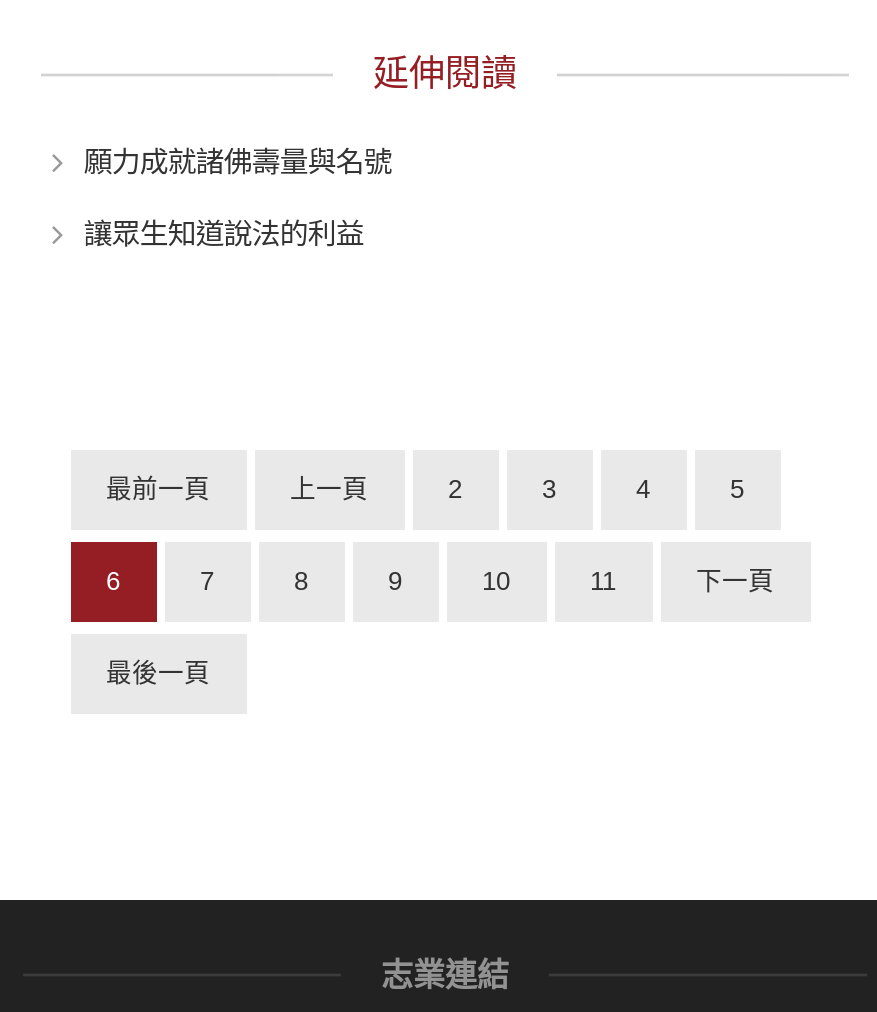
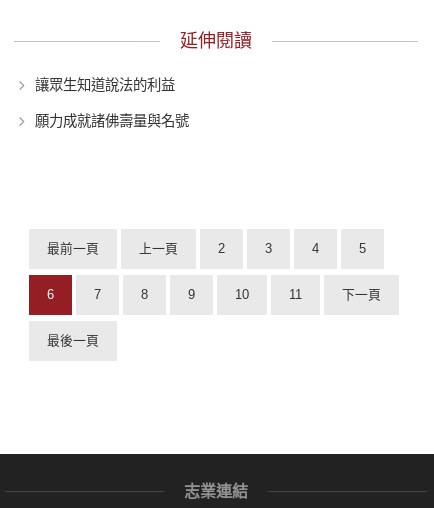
moved down: 願力成就諸佛壽量與名號

moved up: 讓眾生知道說法的利益
